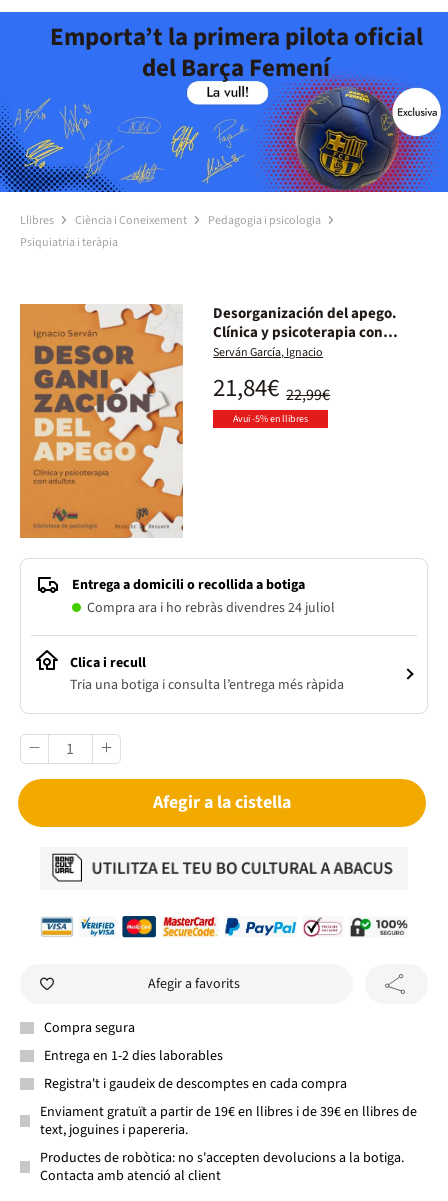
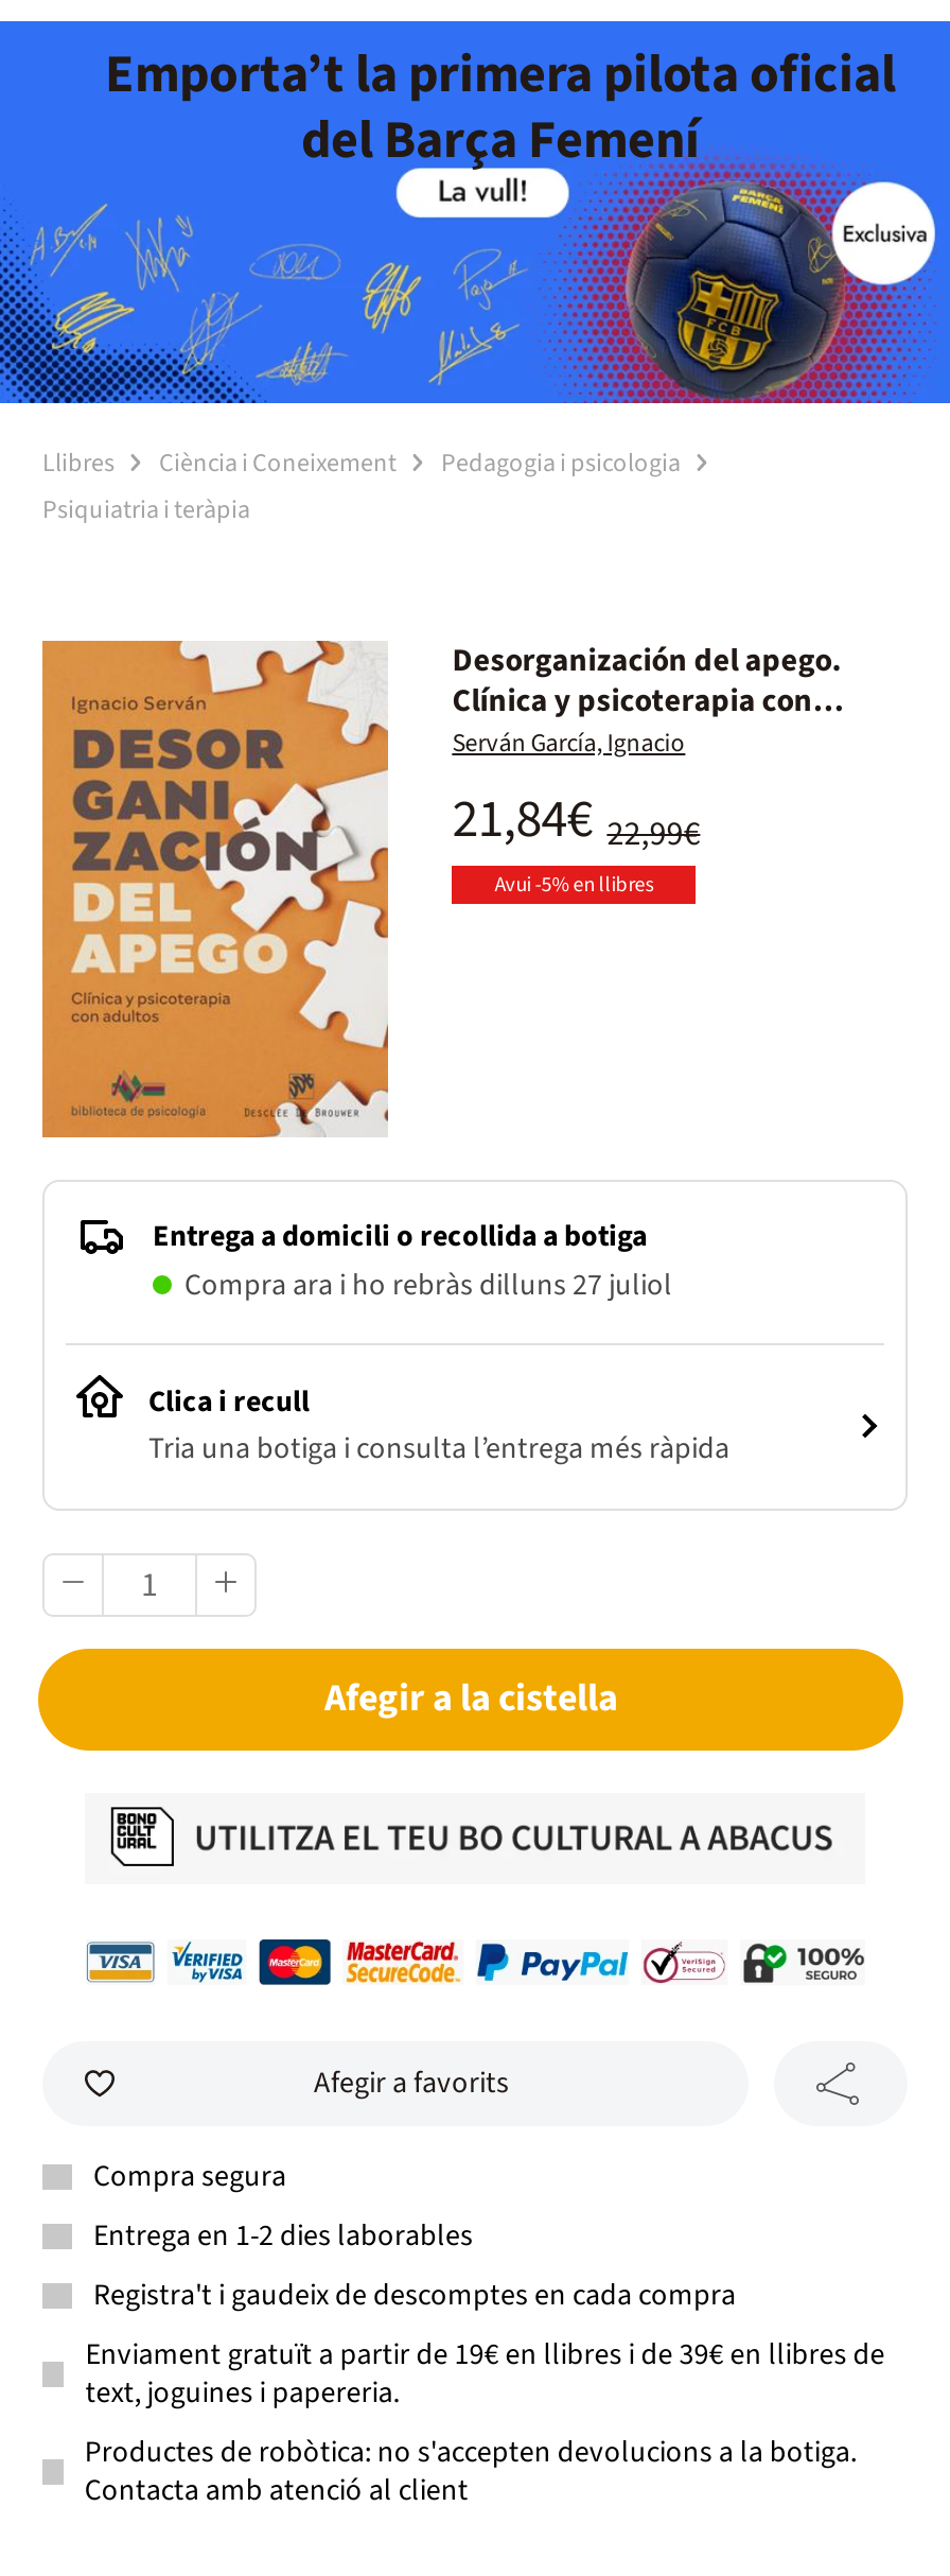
- Compra ara i ho rebràs divendres 24 juliol
+ Compra ara i ho rebràs dilluns 27 juliol
